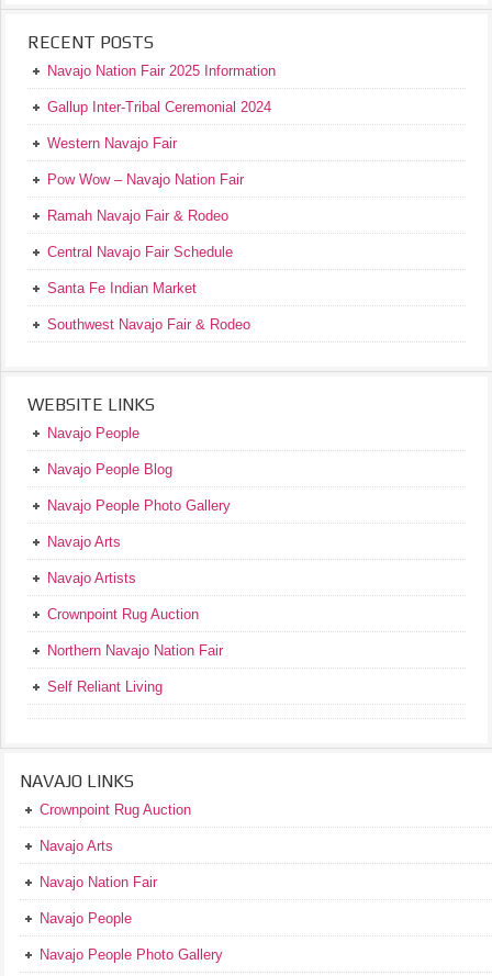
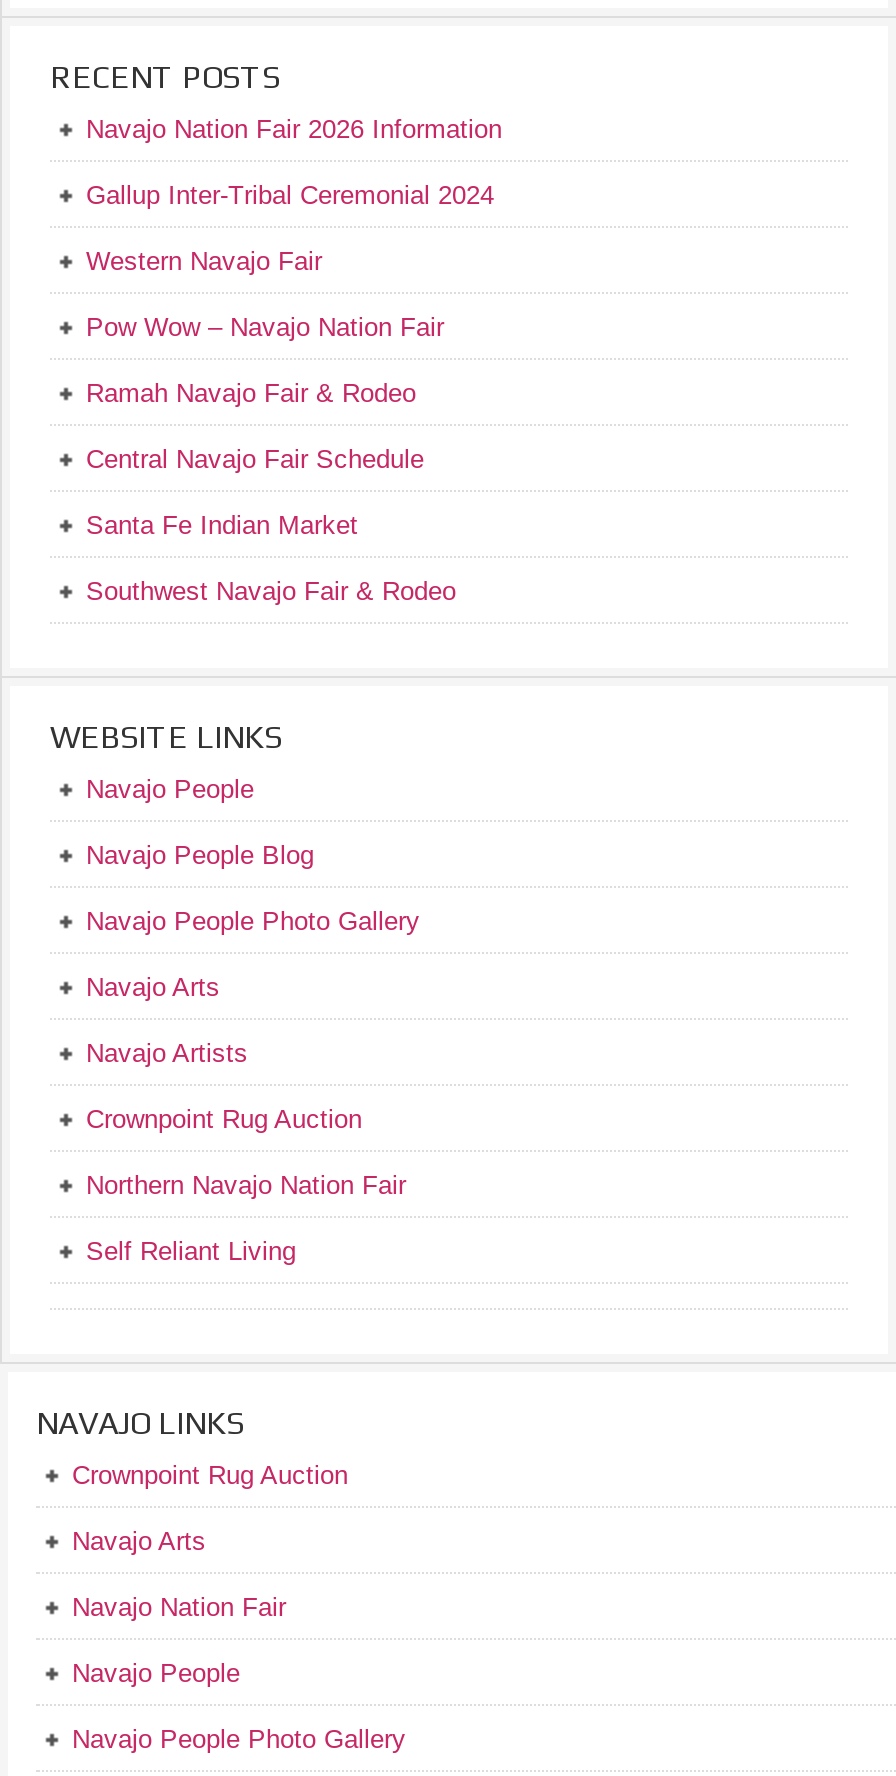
- Navajo Nation Fair 2025 Information
+ Navajo Nation Fair 2026 Information
